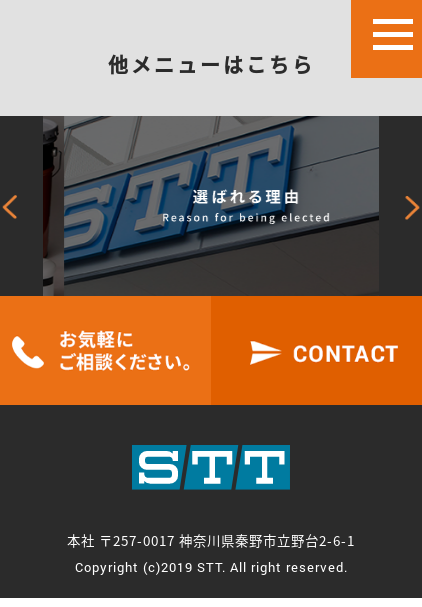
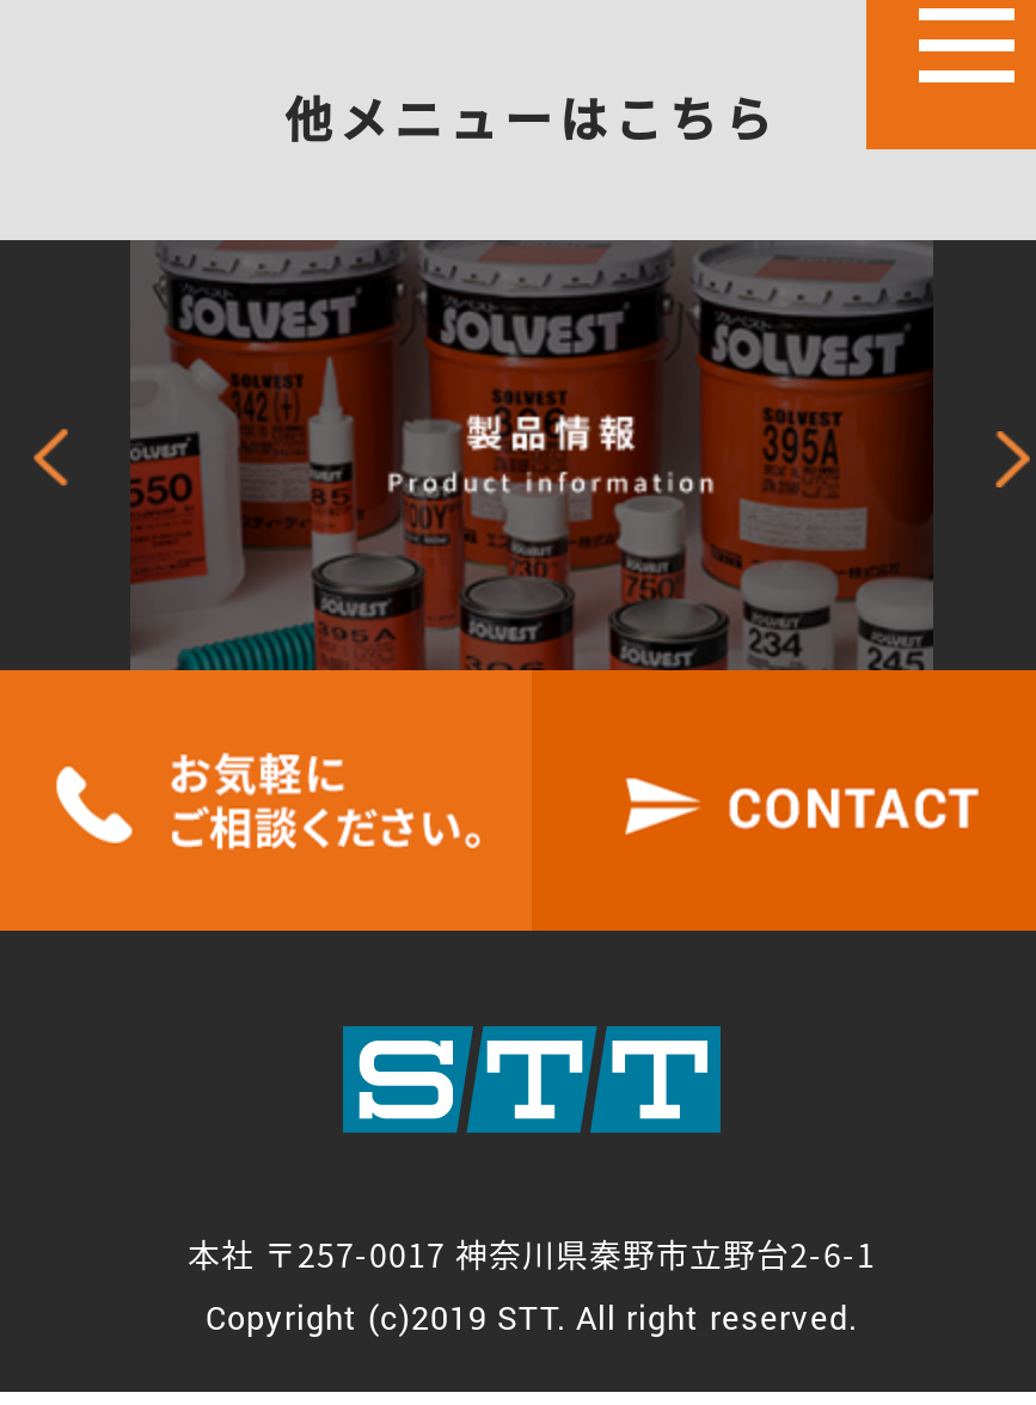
- [image]
+ [image]
